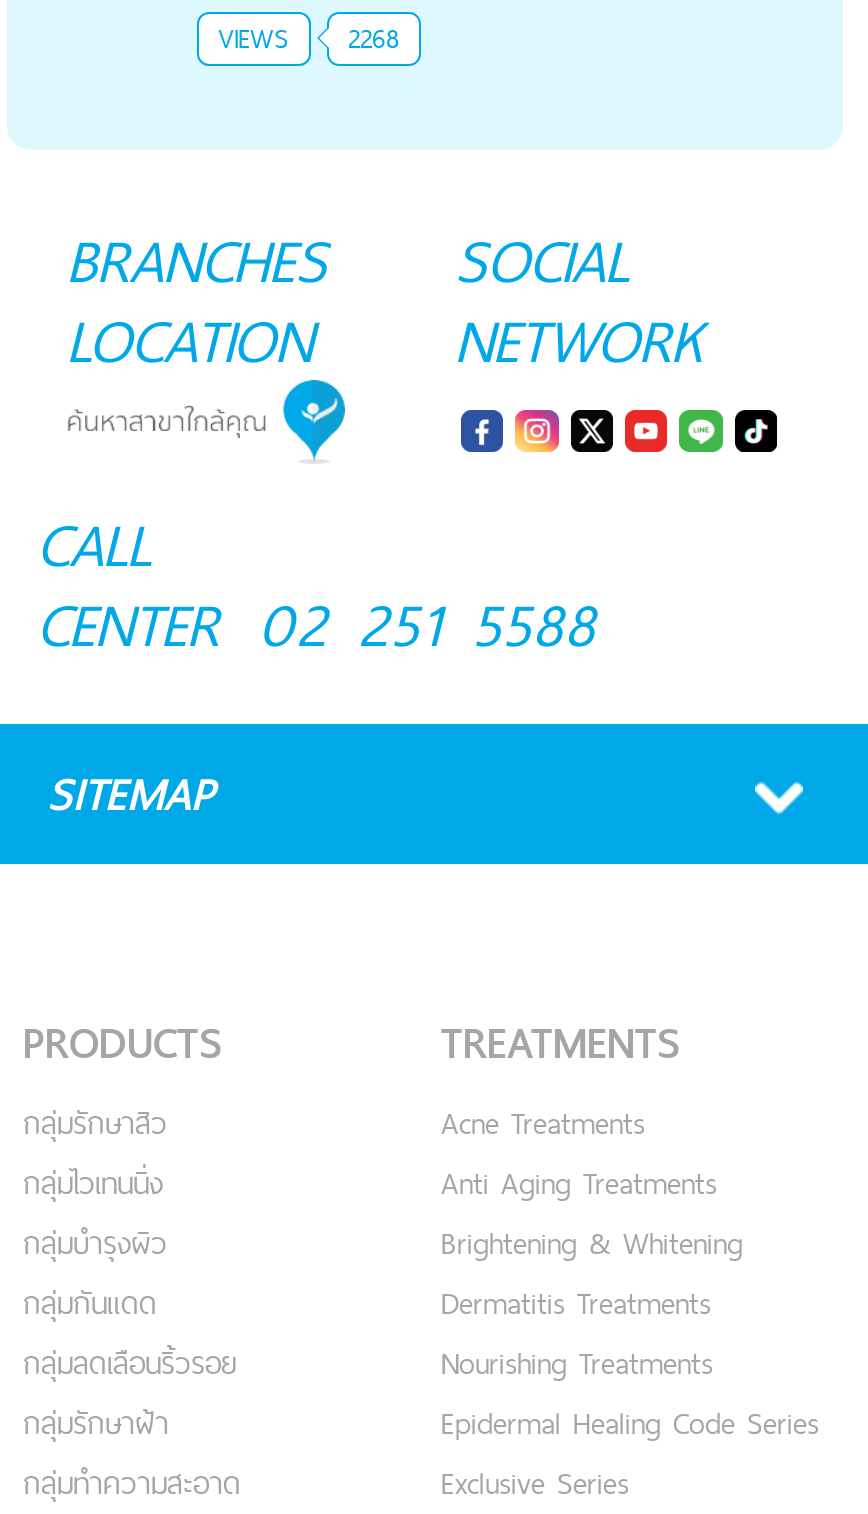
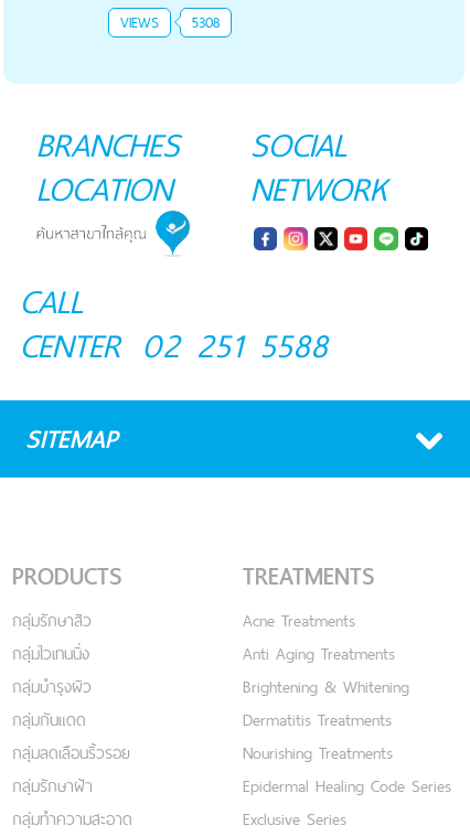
- VIEWS 2268
+ VIEWS 5308
